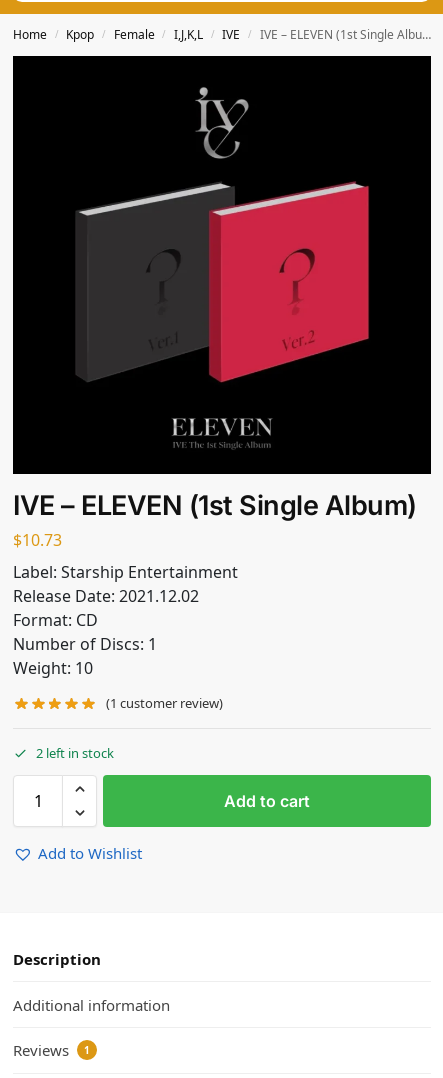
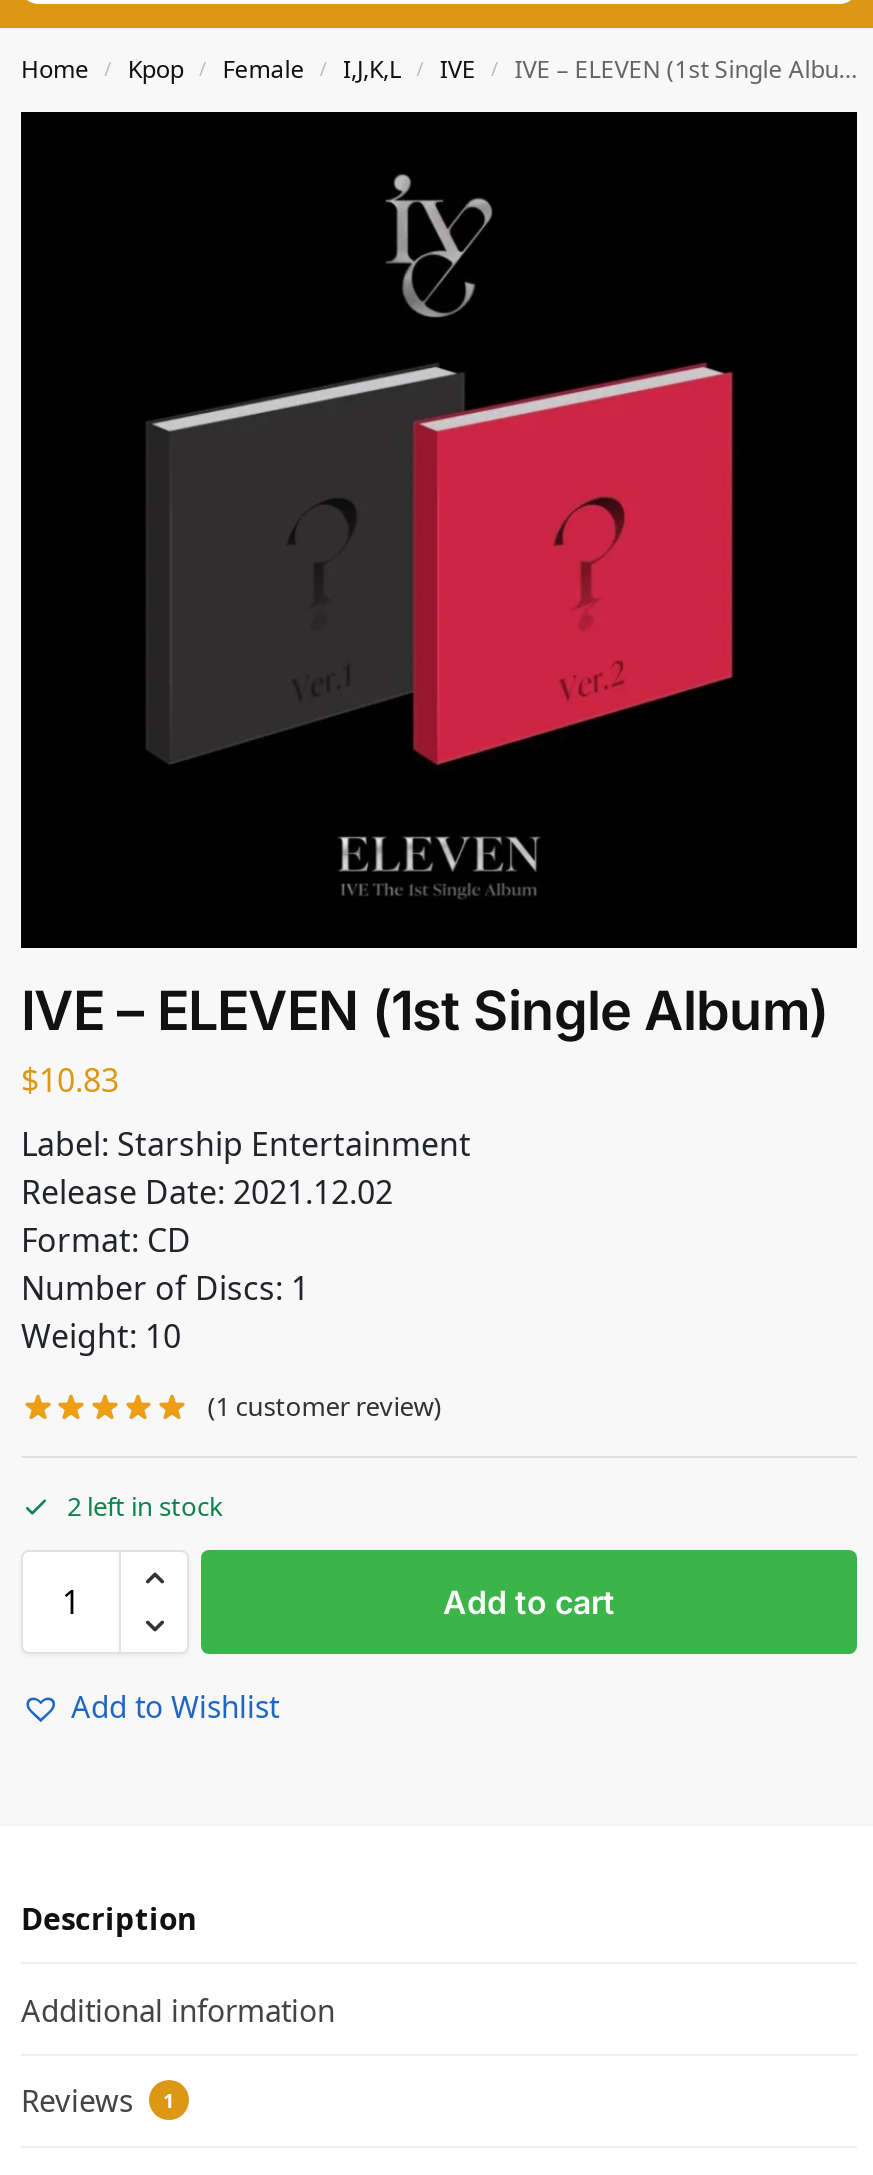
- $10.73
+ $10.83
